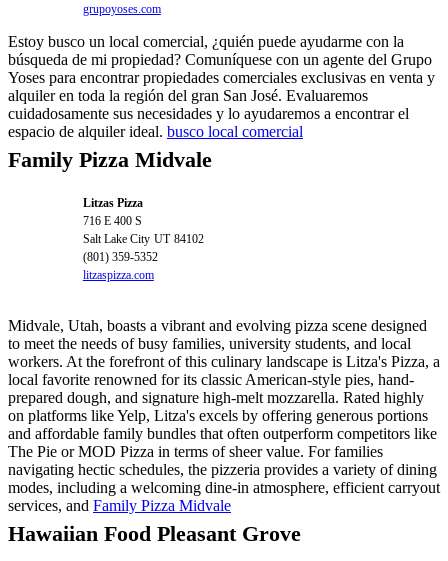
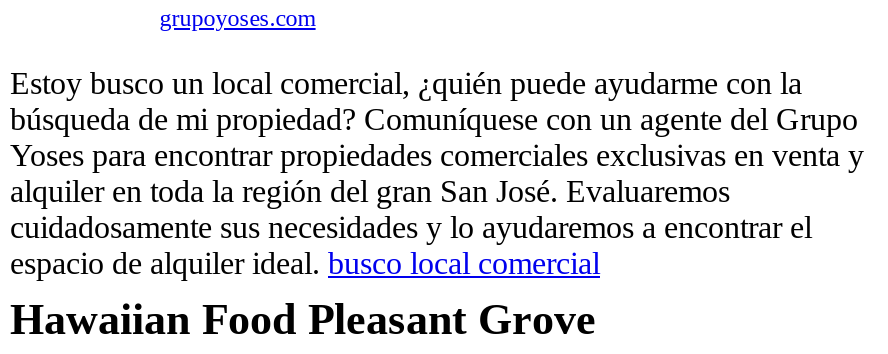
- Family Pizza Midvale
- Litzas Pizza
- 716 E 400 S
- Salt Lake City UT 84102
- (801) 359-5352
- litzaspizza.com
- Midvale, Utah, boasts a vibrant and evolving pizza scene designed
- to meet the needs of busy families, university students, and local
- workers. At the forefront of this culinary landscape is Litza's Pizza, a
- local favorite renowned for its classic American-style pies, hand-
- prepared dough, and signature high-melt mozzarella. Rated highly
- on platforms like Yelp, Litza's excels by offering generous portions
- and affordable family bundles that often outperform competitors like
- The Pie or MOD Pizza in terms of sheer value. For families
- navigating hectic schedules, the pizzeria provides a variety of dining
- modes, including a welcoming dine-in atmosphere, efficient carryout
- services, and Family Pizza Midvale
